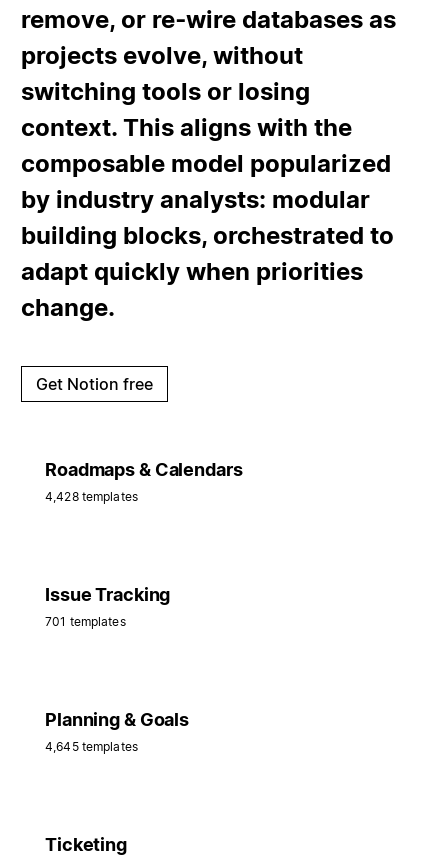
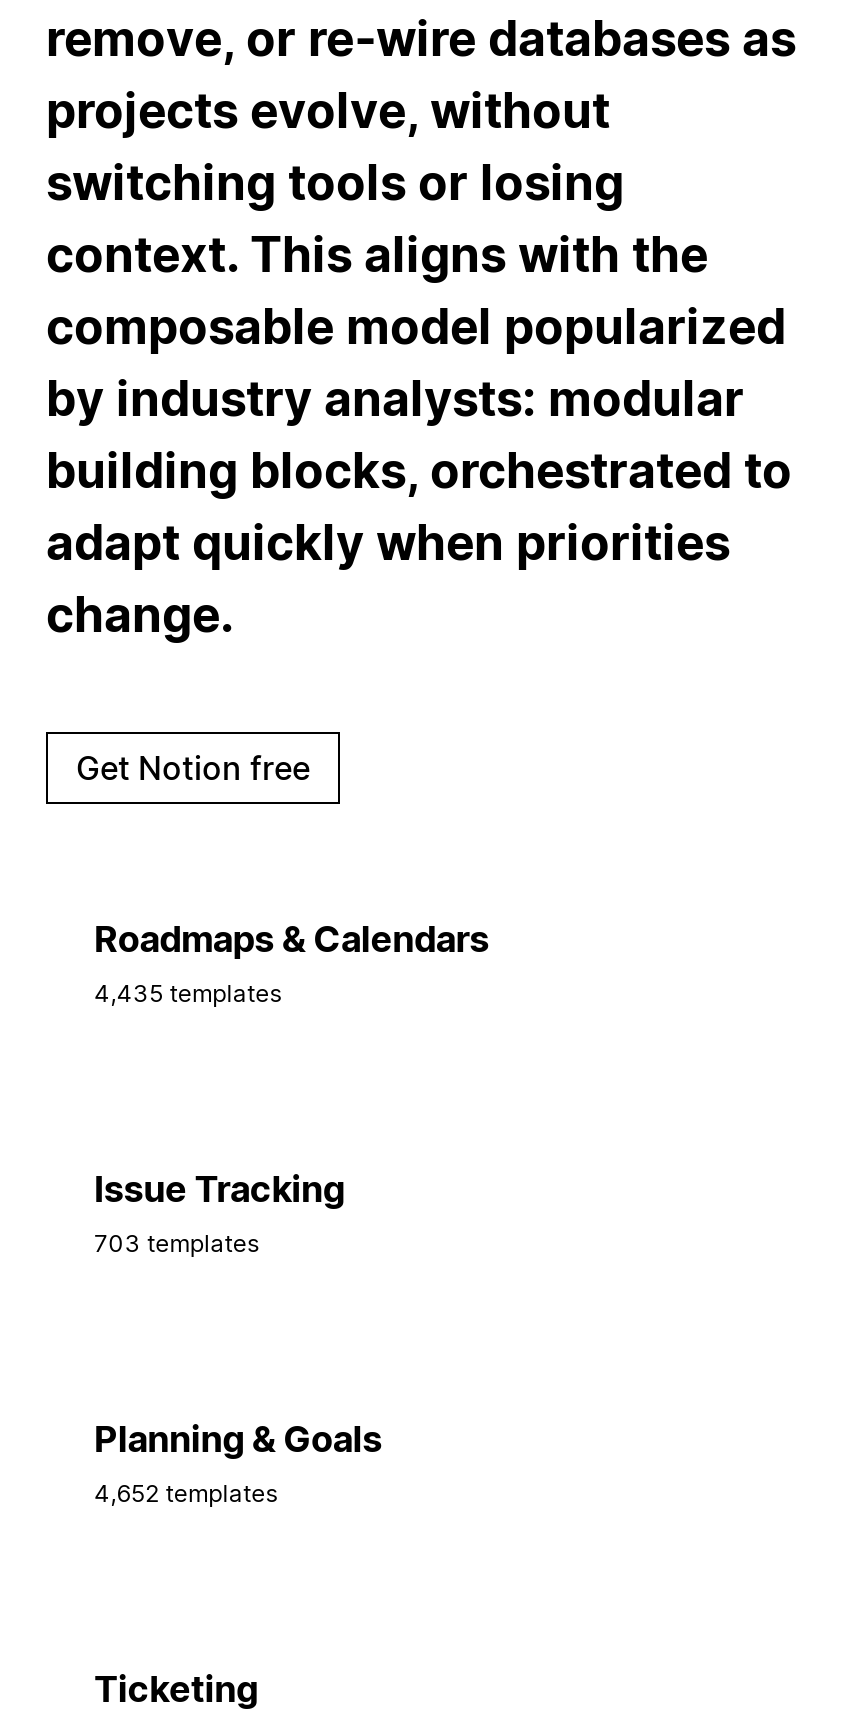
- 4,428 templates
+ 4,435 templates

- 701 templates
+ 703 templates

- 4,645 templates
+ 4,652 templates
